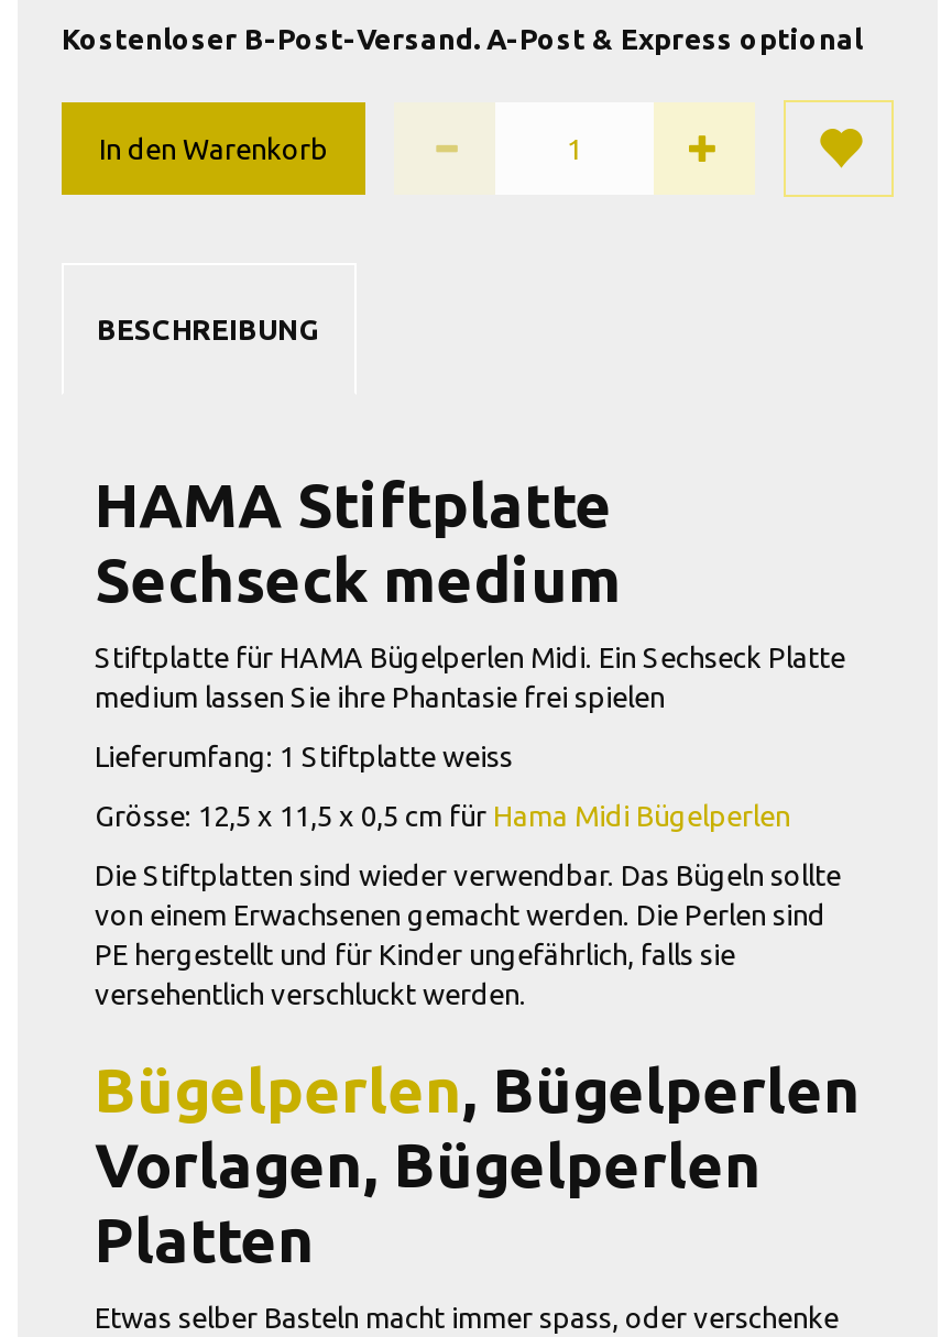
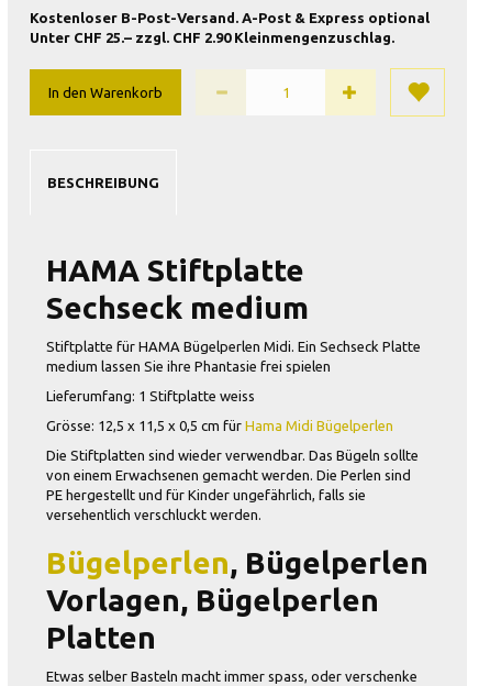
+ Unter CHF 25.– zzgl. CHF 2.90 Kleinmengenzuschlag.
